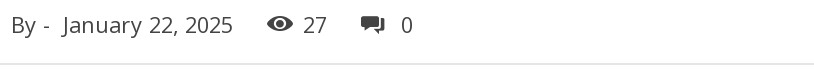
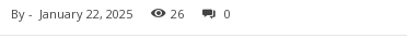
- 27
+ 26
